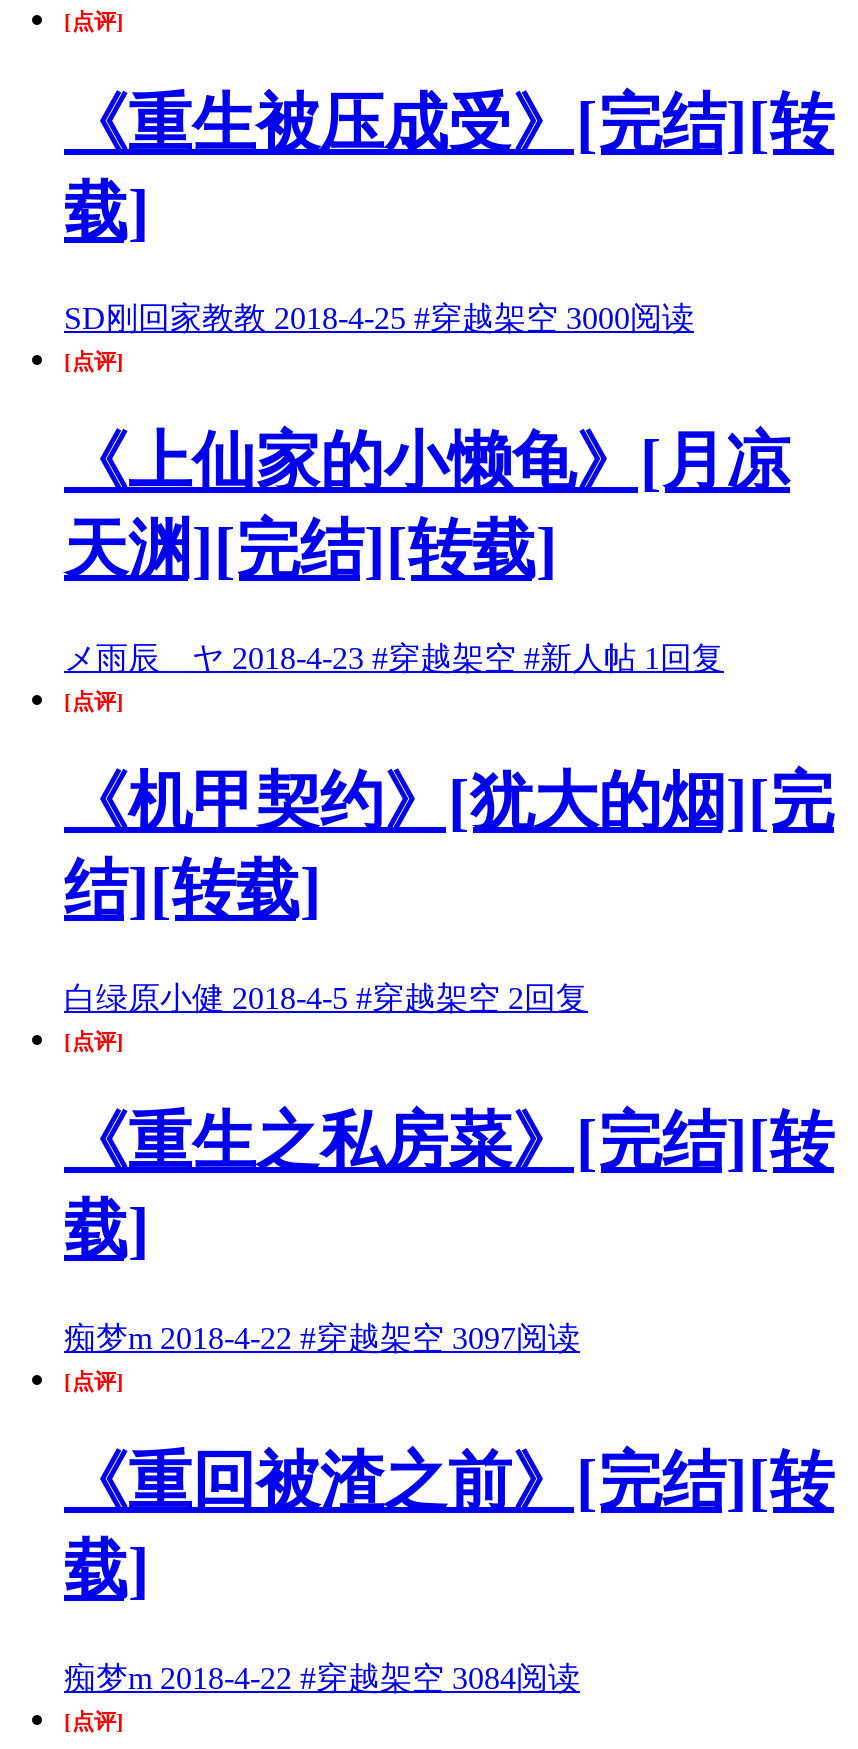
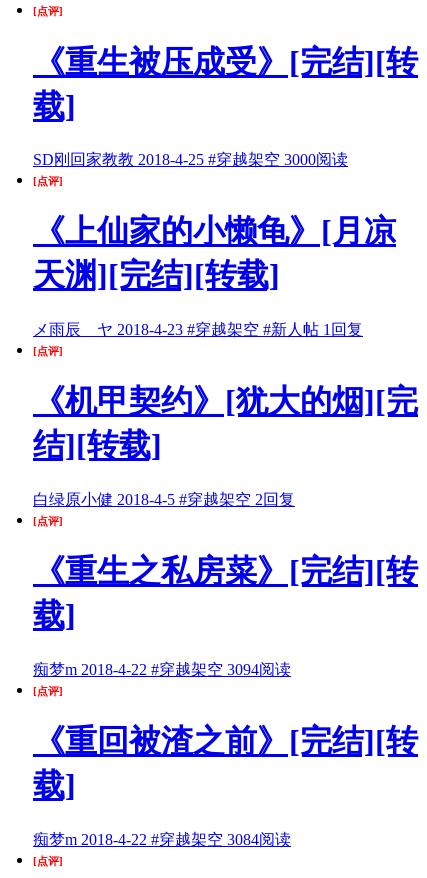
- 痴梦m 2018-4-22 #穿越架空 3097阅读
+ 痴梦m 2018-4-22 #穿越架空 3094阅读
